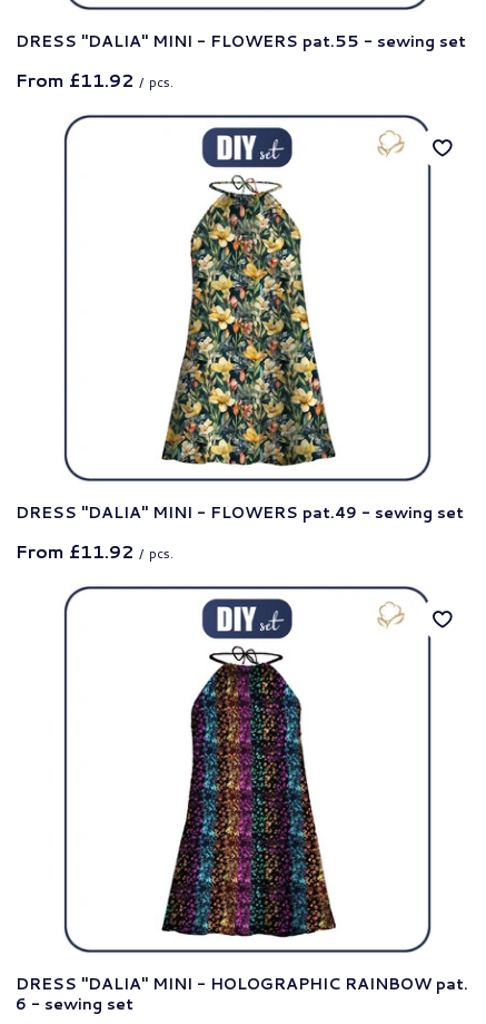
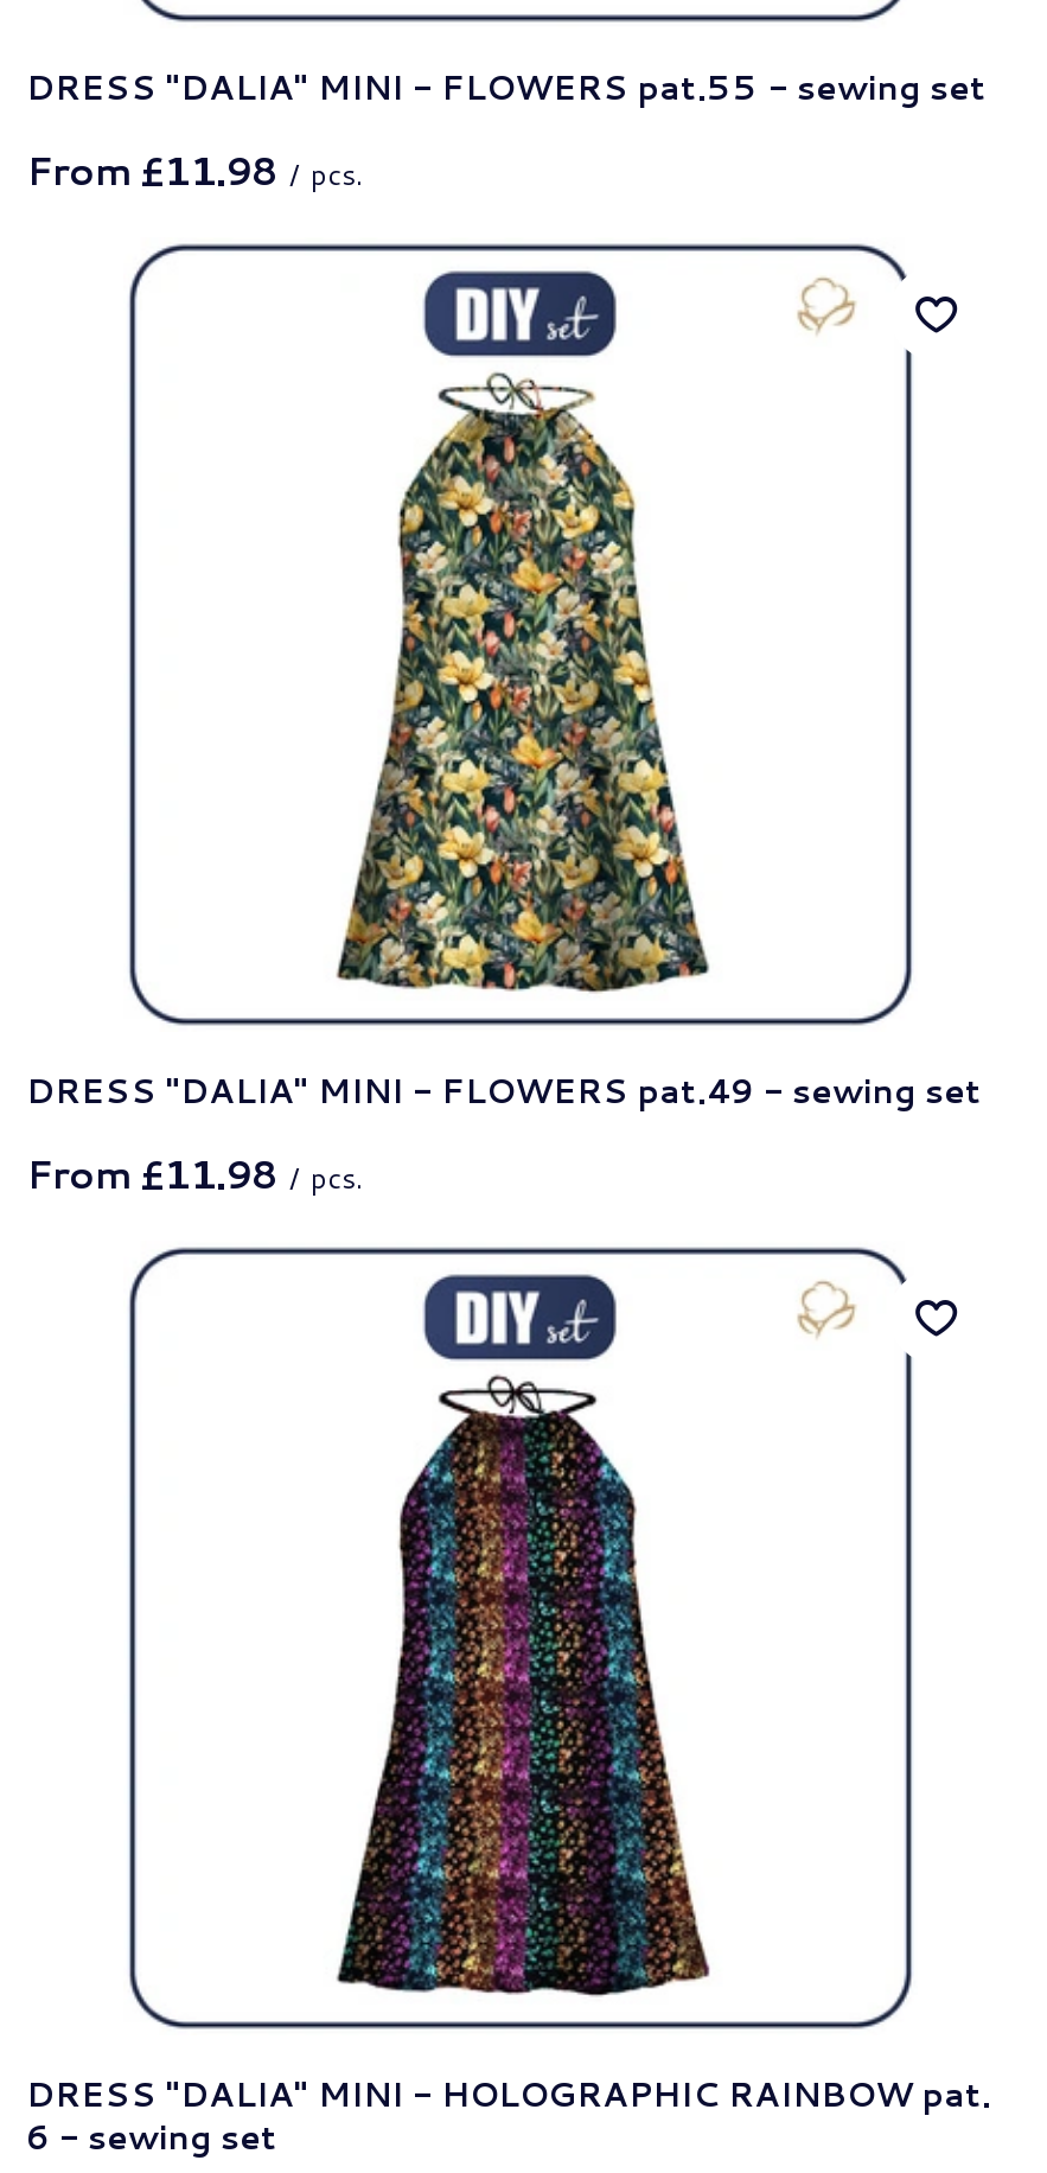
- From £11.92 / pcs.
+ From £11.98 / pcs.

- From £11.92 / pcs.
+ From £11.98 / pcs.
